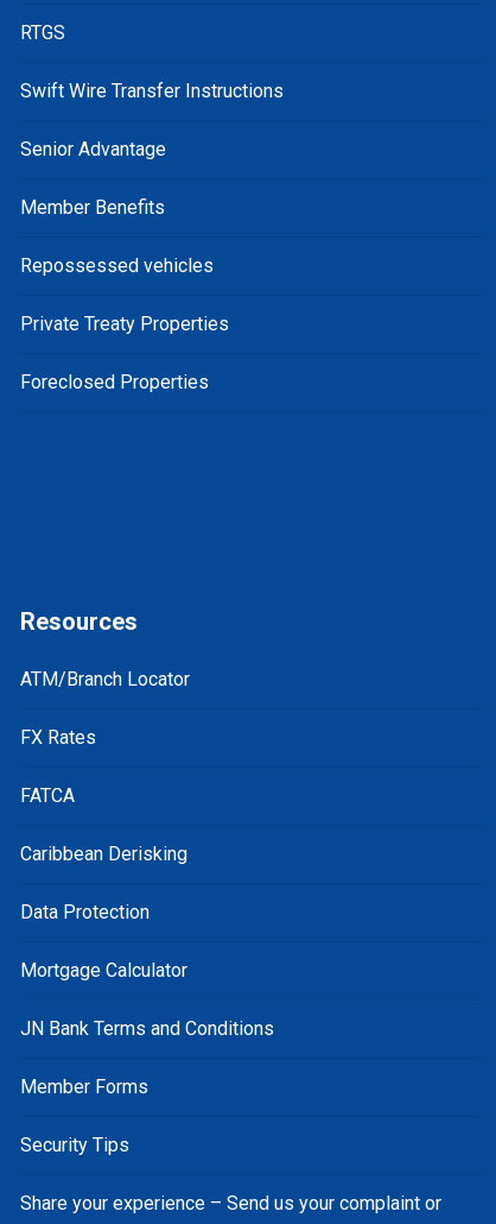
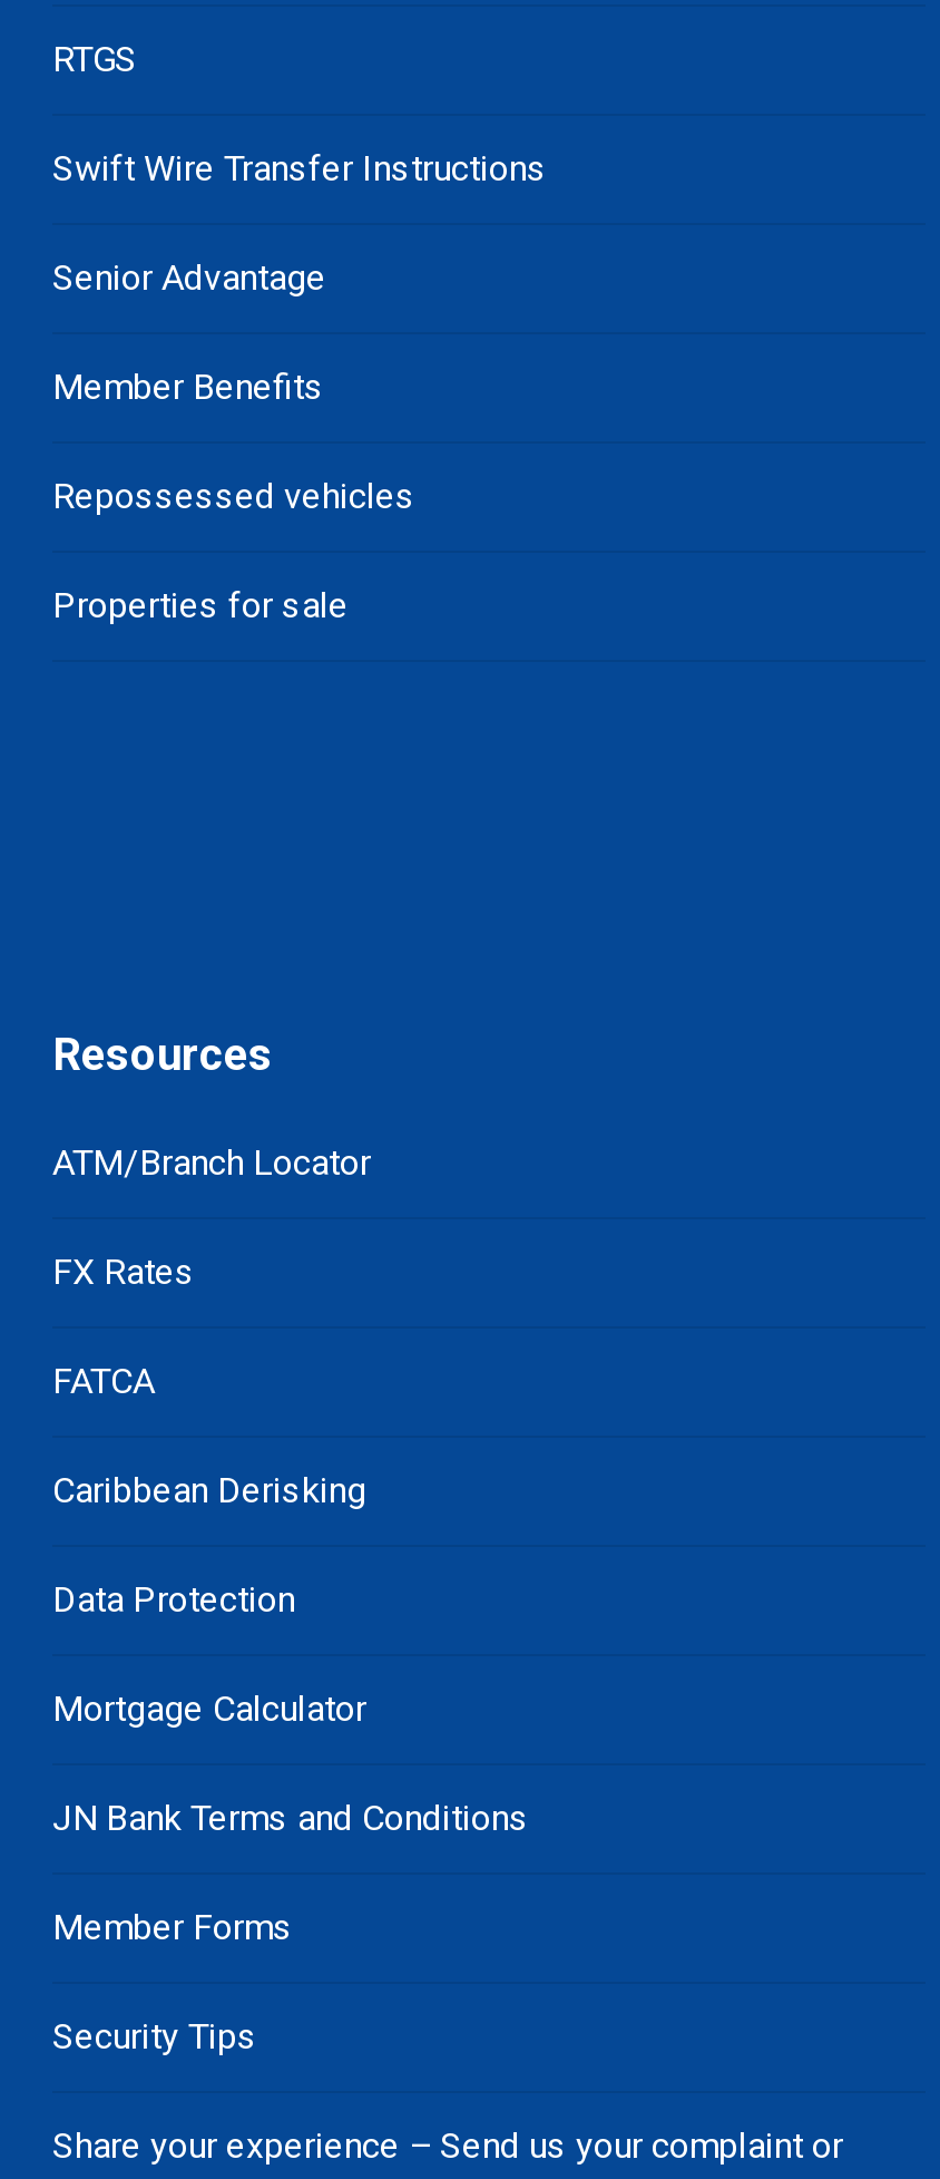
- Private Treaty Properties
- Foreclosed Properties
+ Properties for sale
